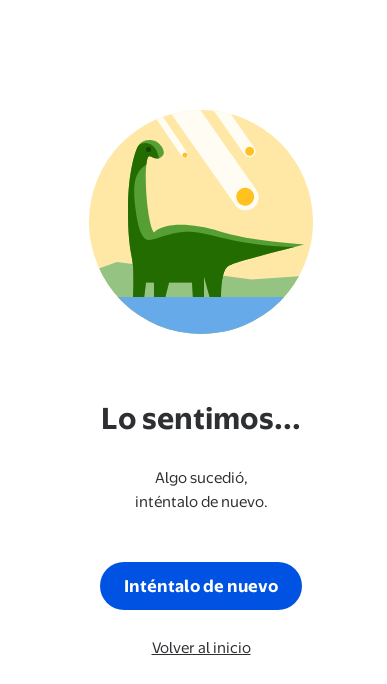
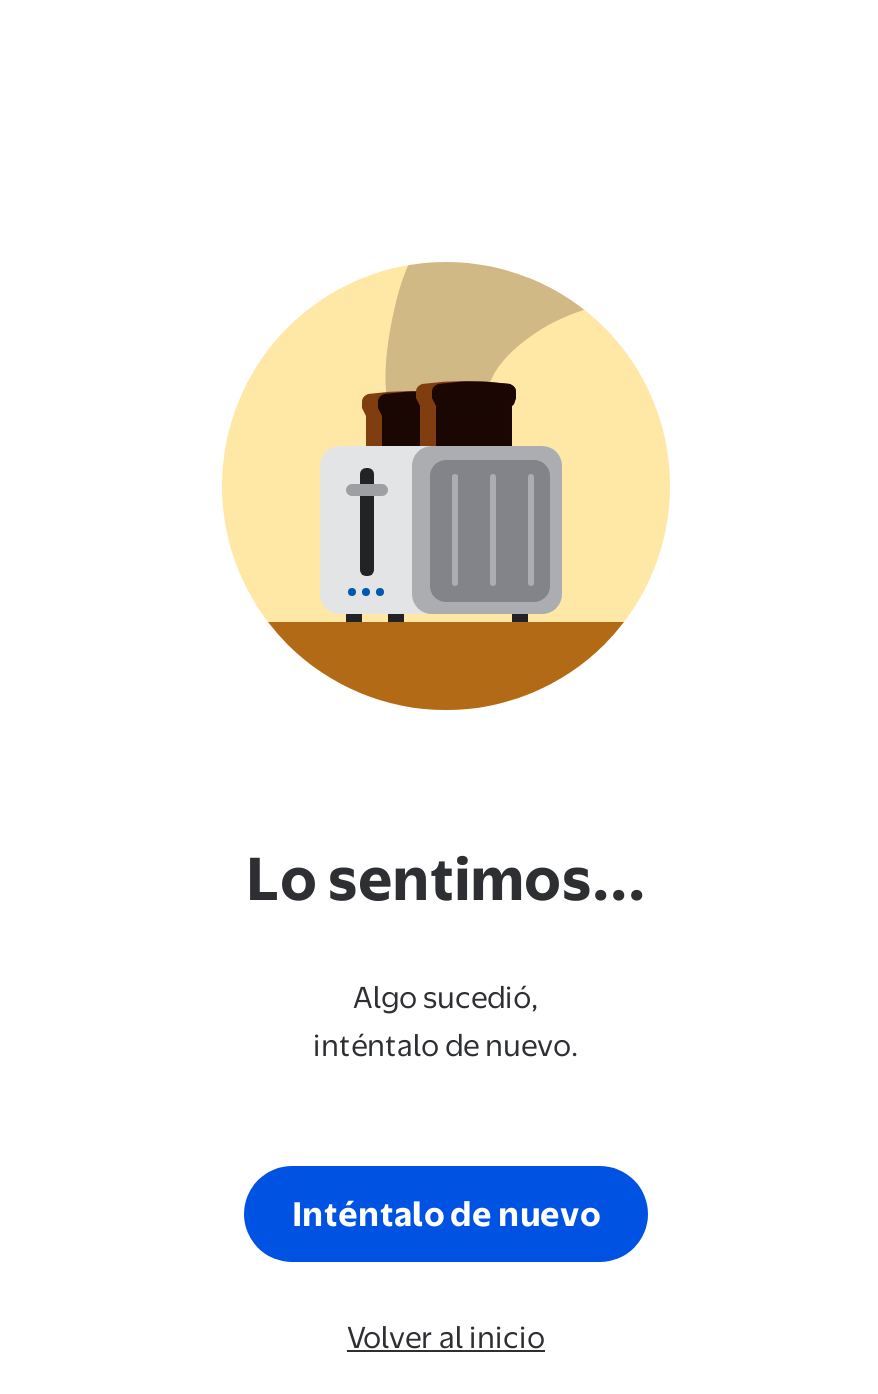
- [image]
+ [image]
